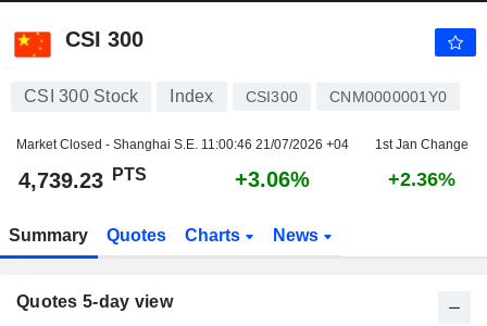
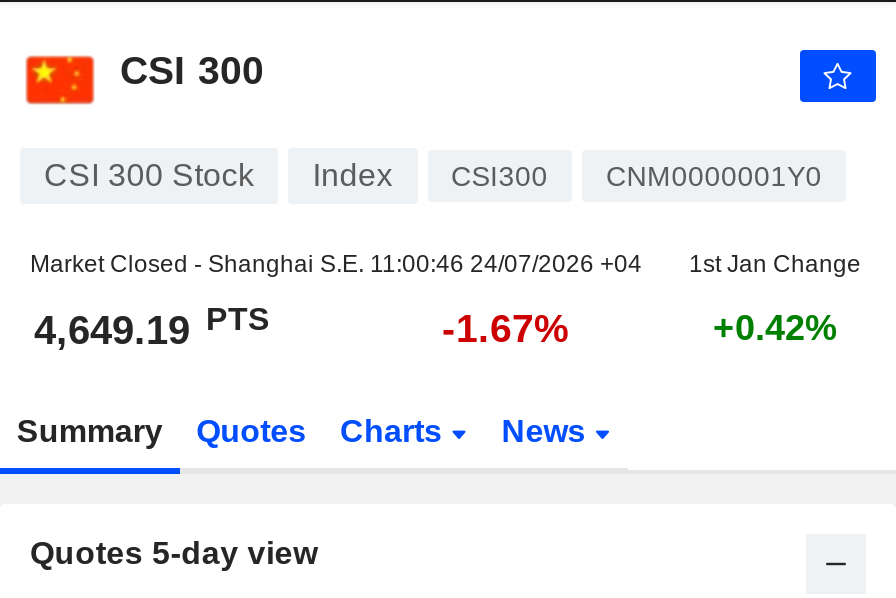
- Market Closed - Shanghai S.E. 11:00:46 21/07/2026 +04
+ Market Closed - Shanghai S.E. 11:00:46 24/07/2026 +04

- 4,739.23 PTS
+ 4,649.19 PTS

- +3.06%
+ -1.67%

- +2.36%
+ +0.42%
